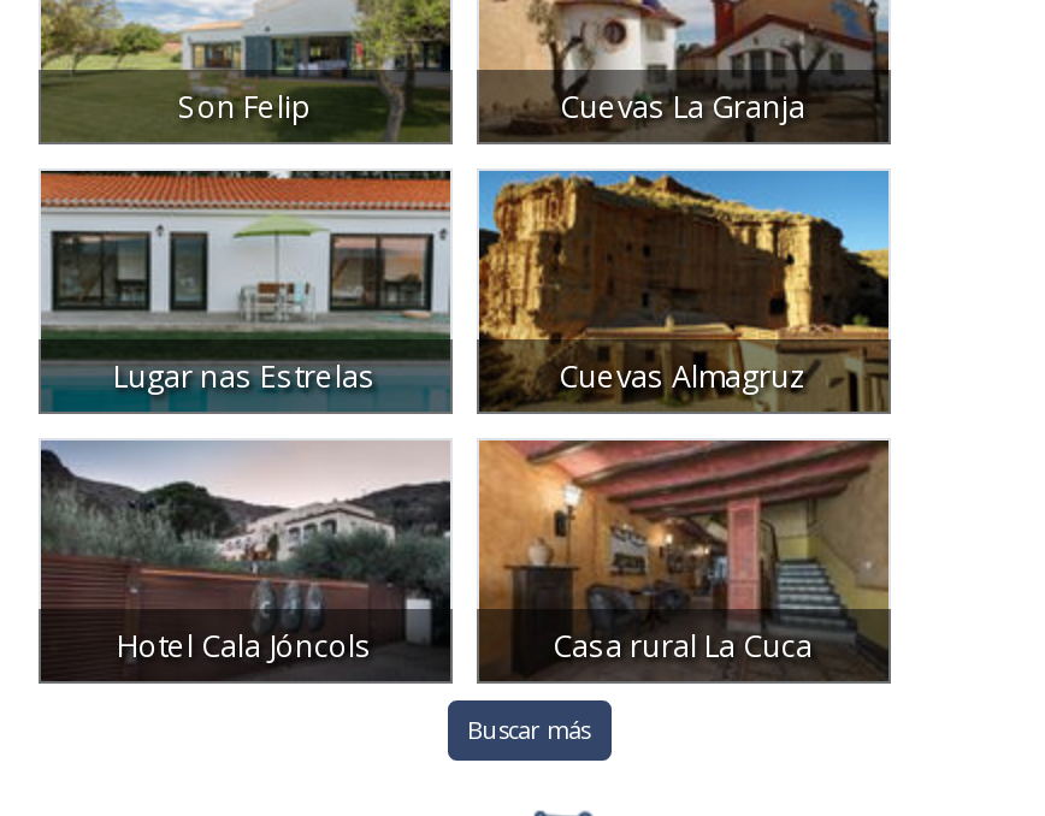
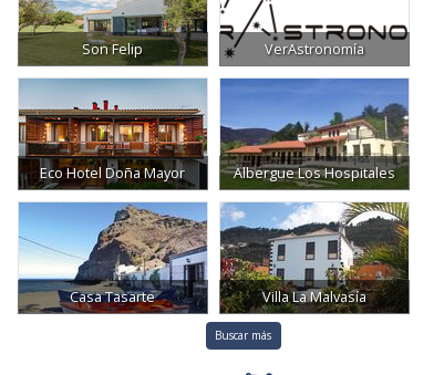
- Cuevas La Granja
+ VerAstronomía

- [image]
- Lugar nas Estrelas
- Cuevas Almagruz
+ [image]
+ Eco Hotel Doña Mayor
+ Albergue Los Hospitales

- [image]
+ [image]

- [image]
+ [image]

- [image]
- Hotel Cala Jóncols
- Casa rural La Cuca
+ [image]
+ Casa Tasarte
+ Villa La Malvasía
